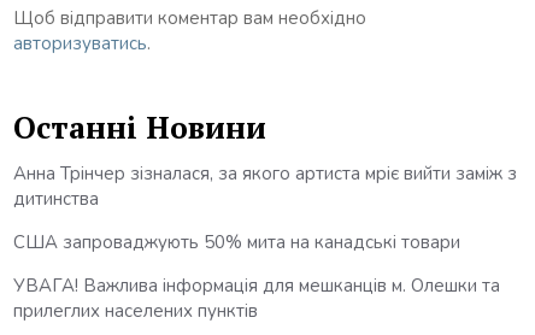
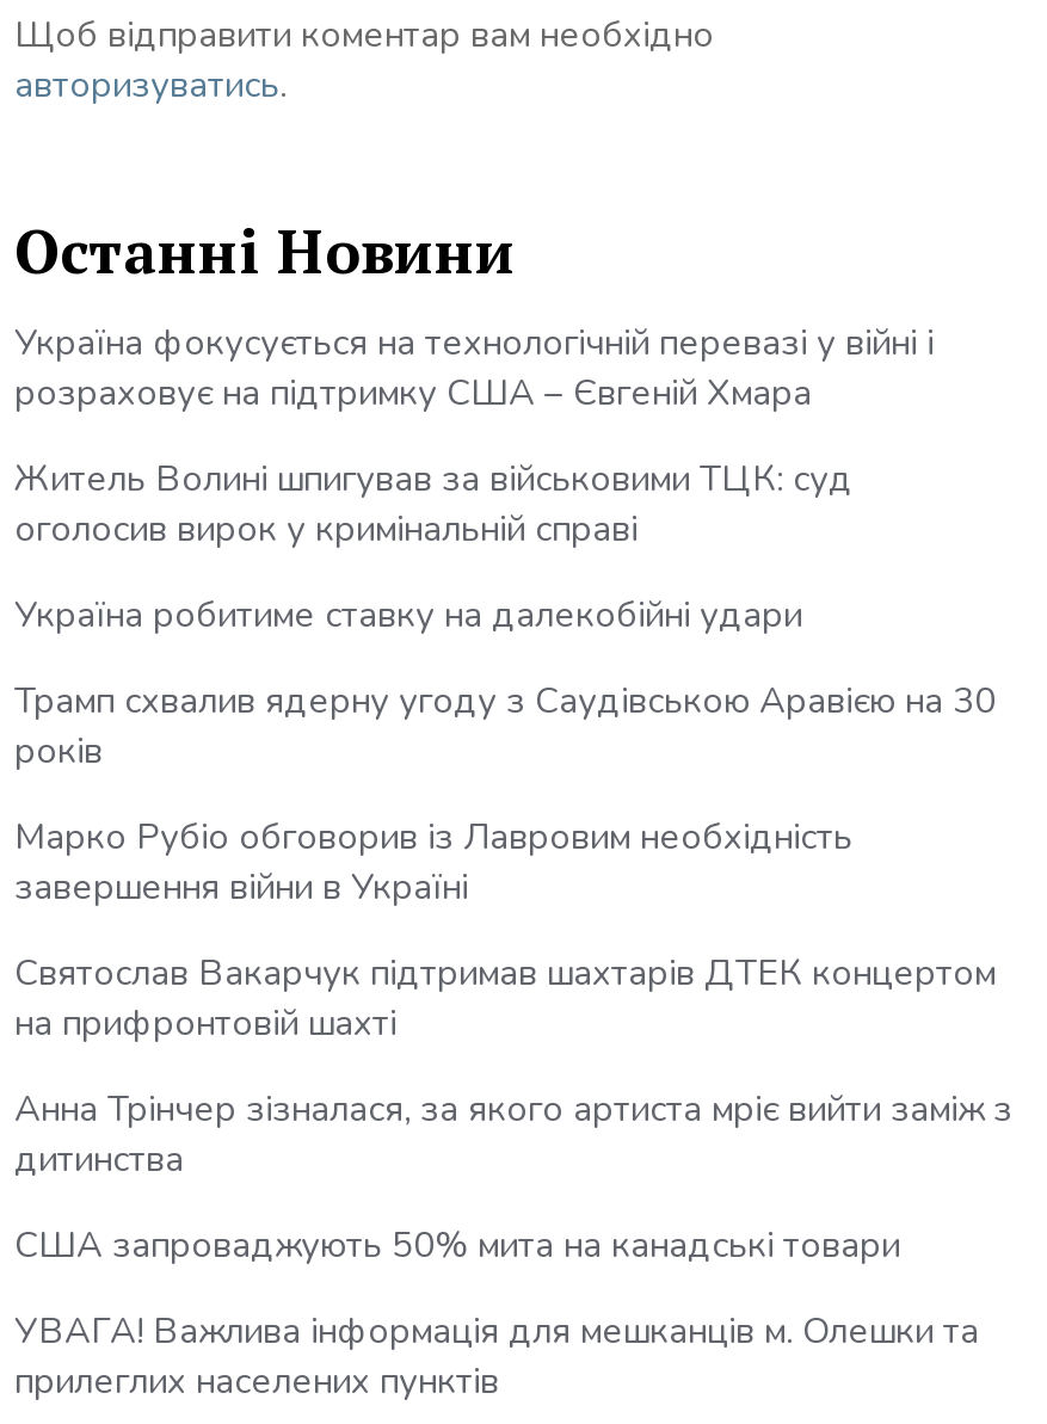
+ Україна фокусується на технологічній перевазі у війні і
+ розраховує на підтримку США – Євгеній Хмара
+ Житель Волині шпигував за військовими ТЦК: суд
+ оголосив вирок у кримінальній справі
+ Україна робитиме ставку на далекобійні удари
+ Трамп схвалив ядерну угоду з Саудівською Аравією на 30
+ років
+ Марко Рубіо обговорив із Лавровим необхідність
+ завершення війни в Україні
+ Святослав Вакарчук підтримав шахтарів ДТЕК концертом
+ на прифронтовій шахті
